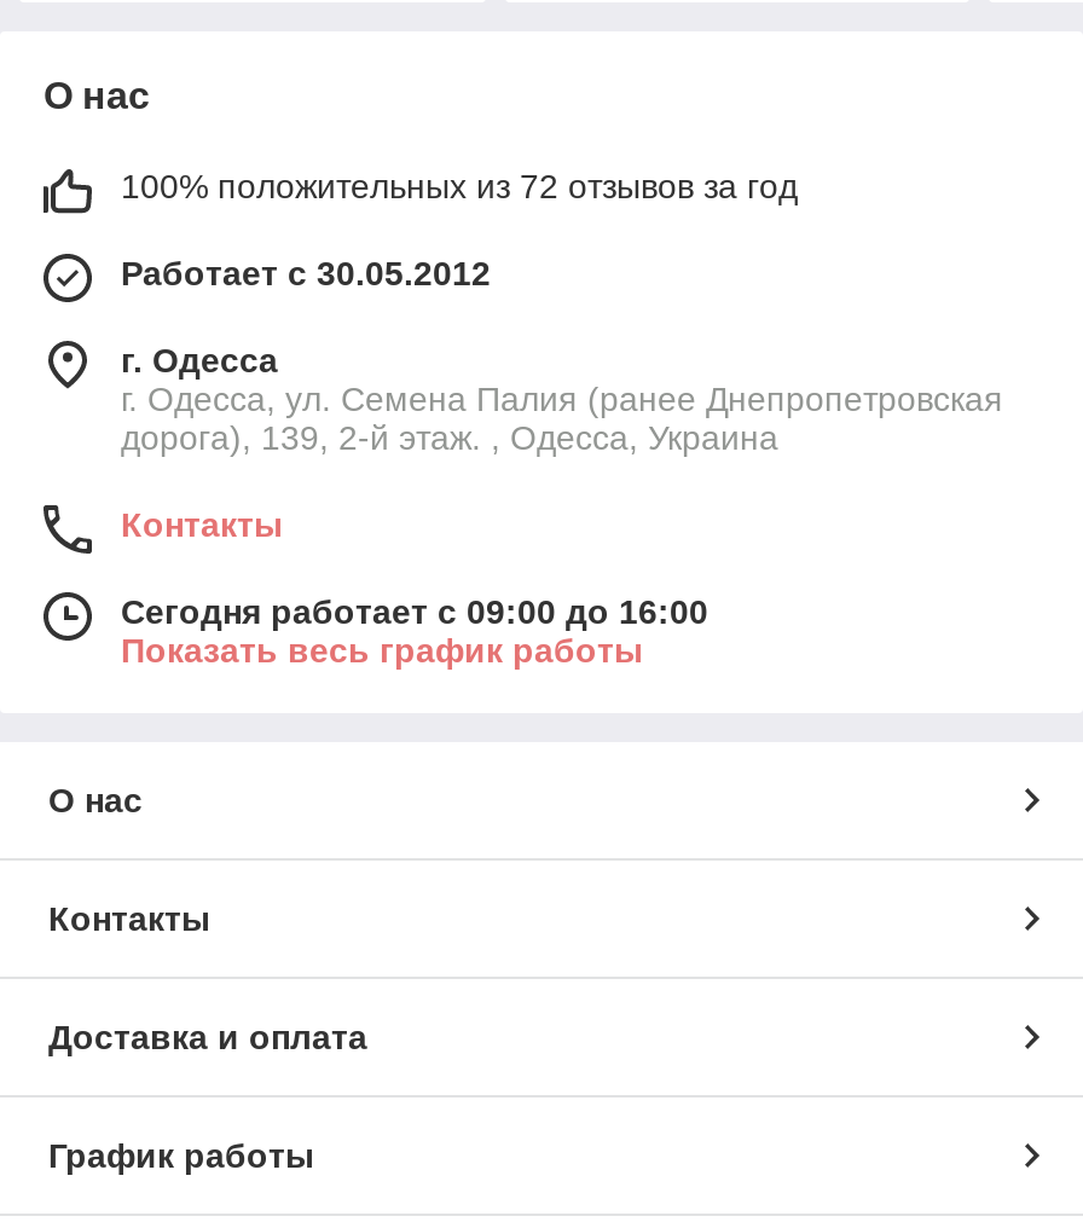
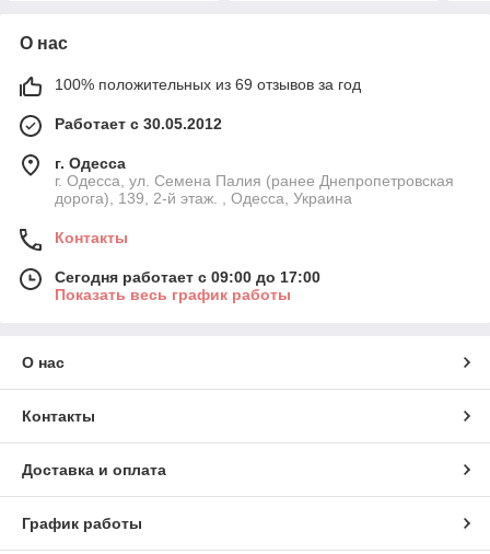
- 100% положительных из 72 отзывов за год
+ 100% положительных из 69 отзывов за год

- Сегодня работает с 09:00 до 16:00
+ Сегодня работает с 09:00 до 17:00
